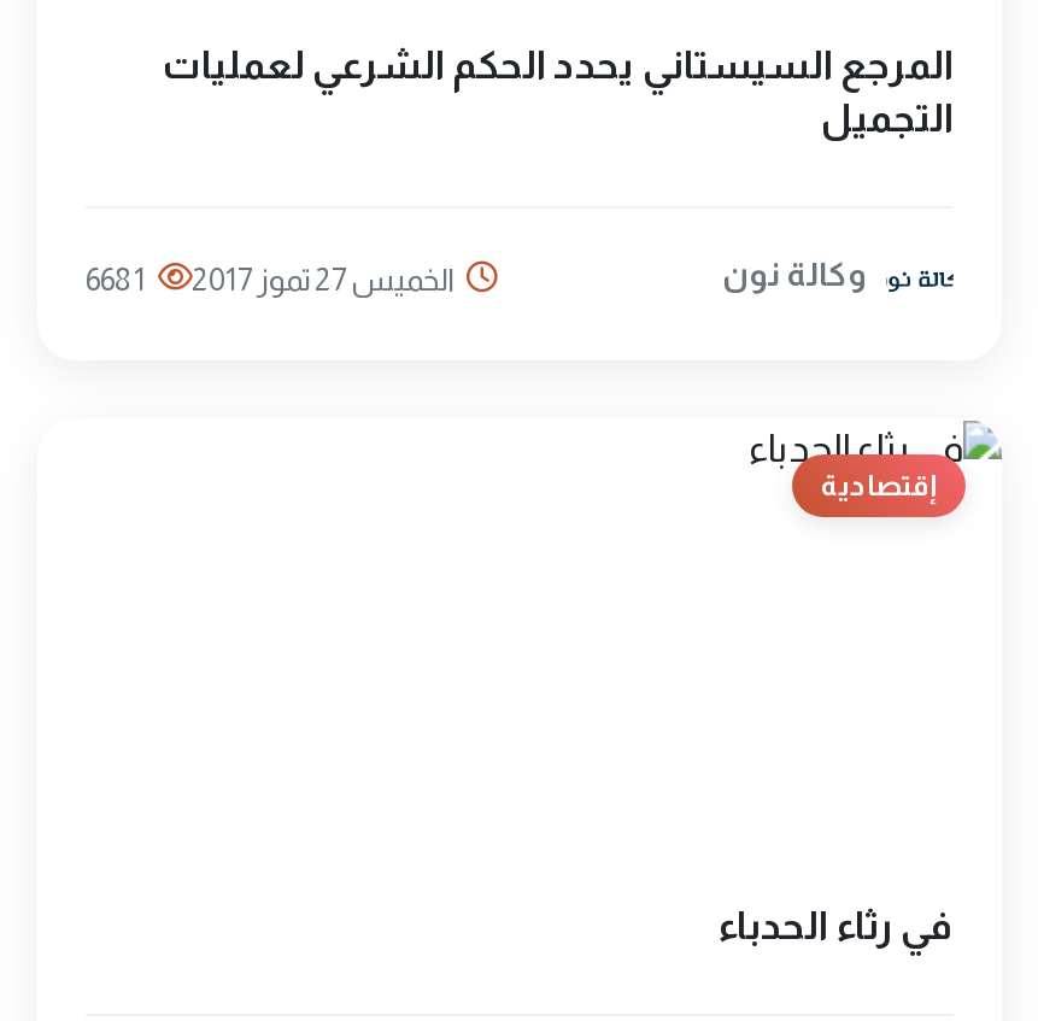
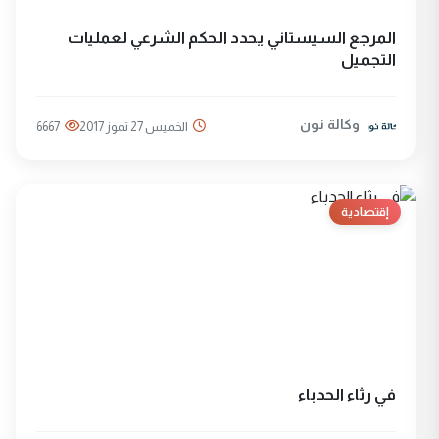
- 6681
+ 6667
